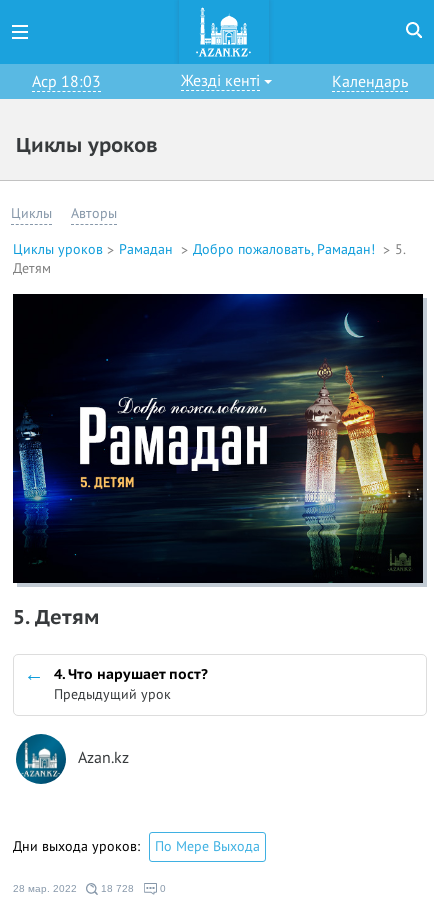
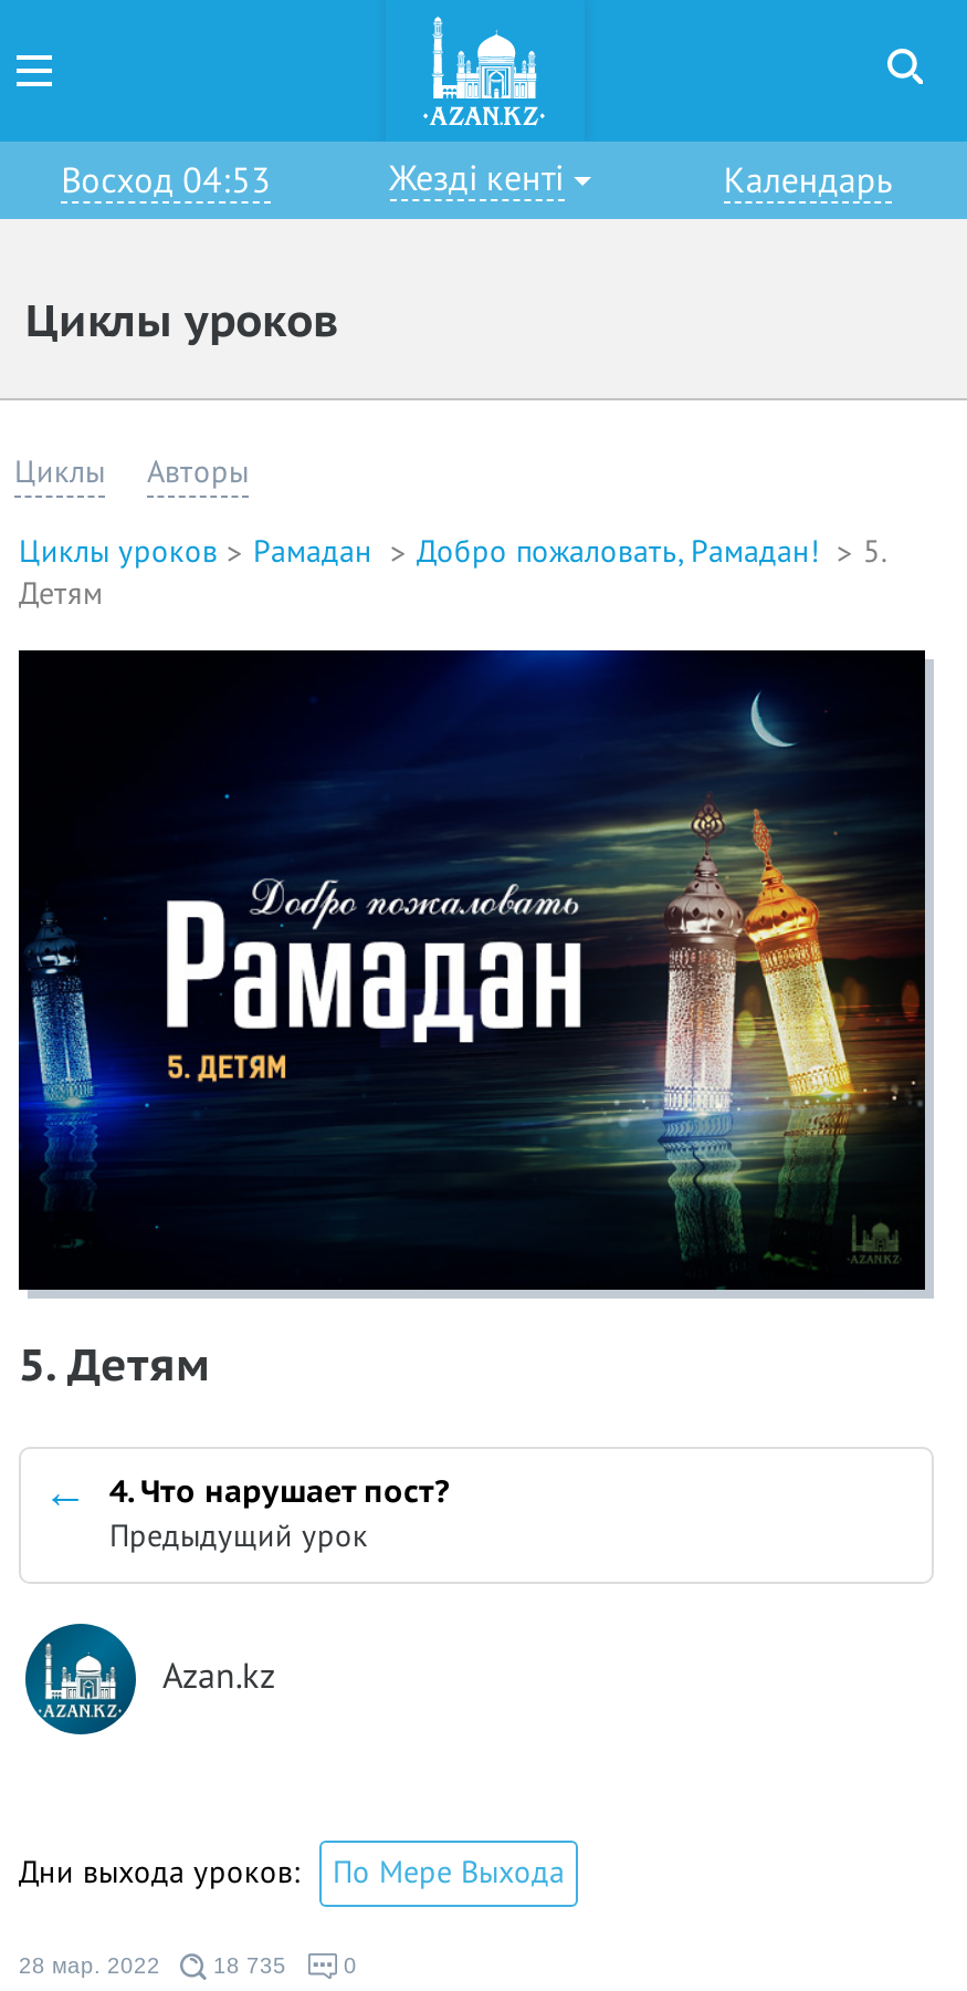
- Аср 18:03
+ Восход 04:53

- 28 мар. 2022 18 728
+ 28 мар. 2022 18 735
